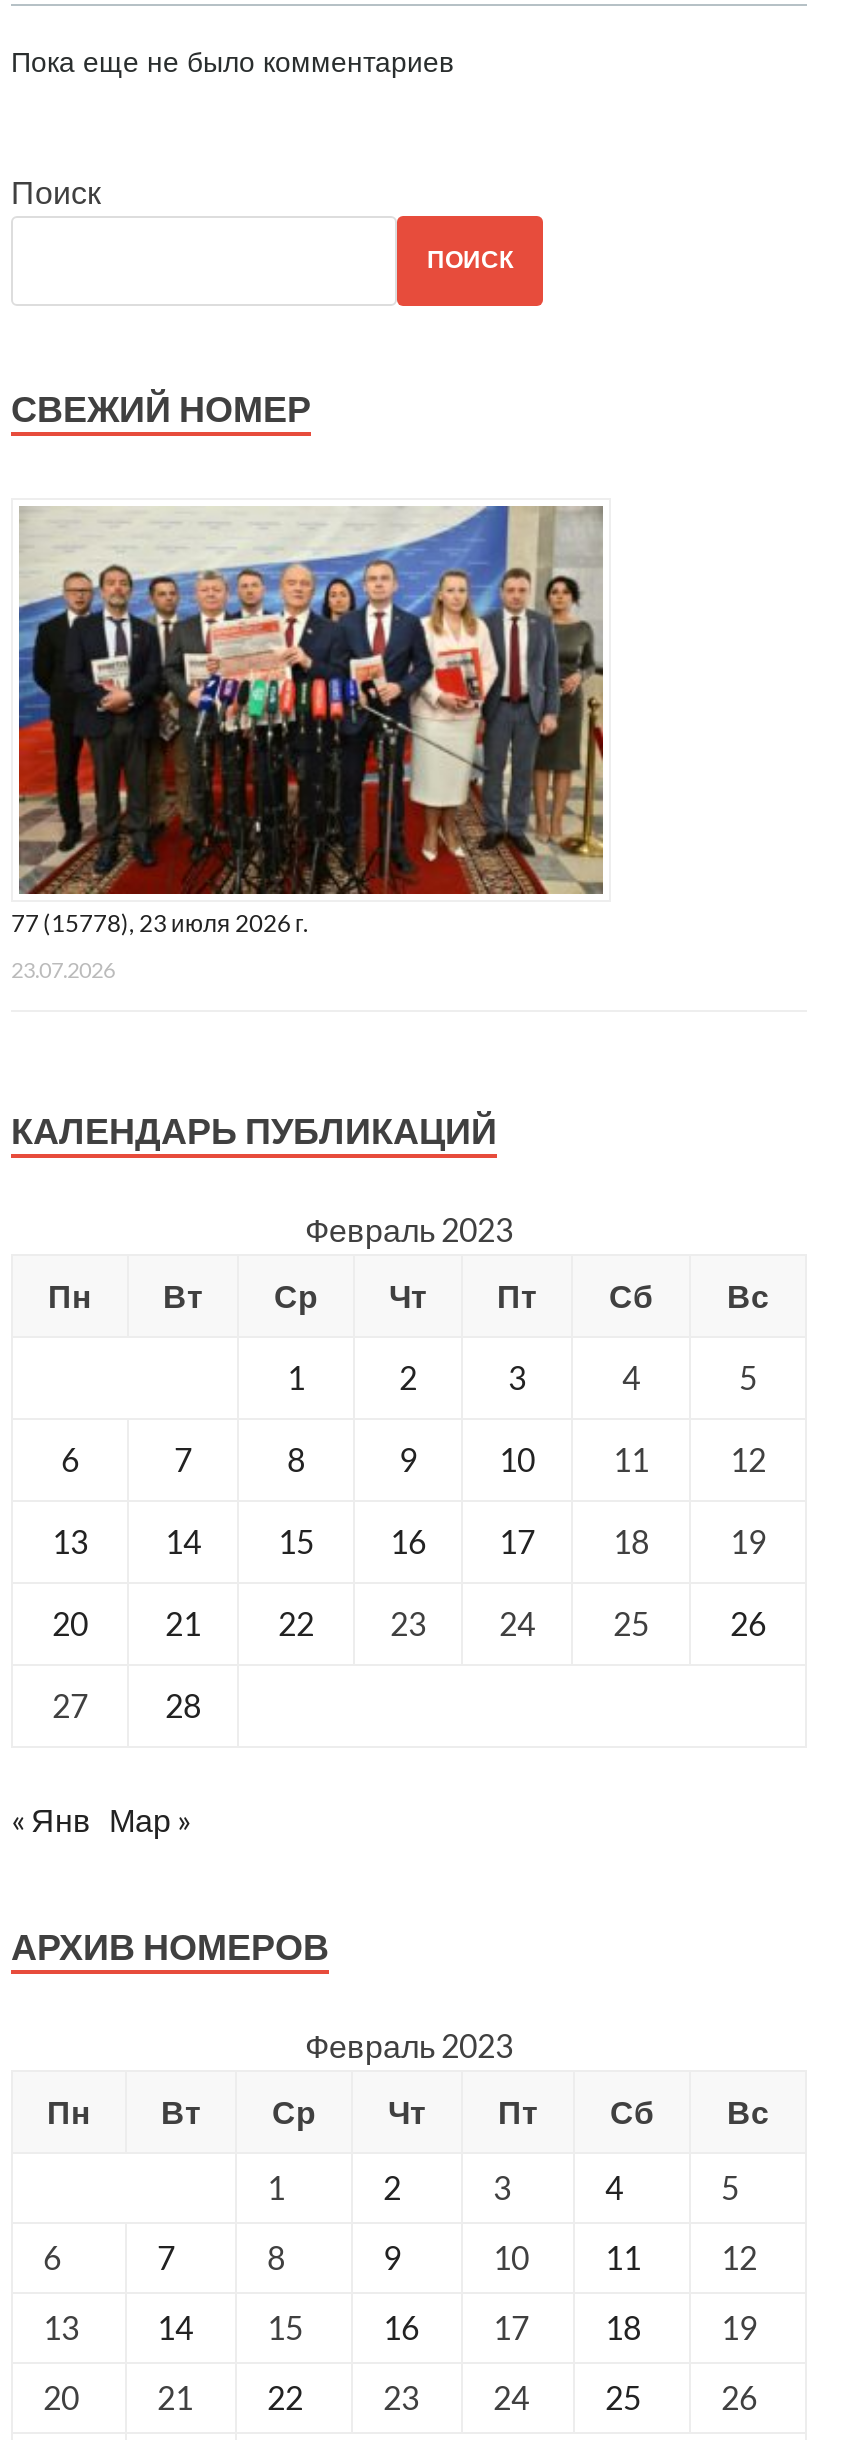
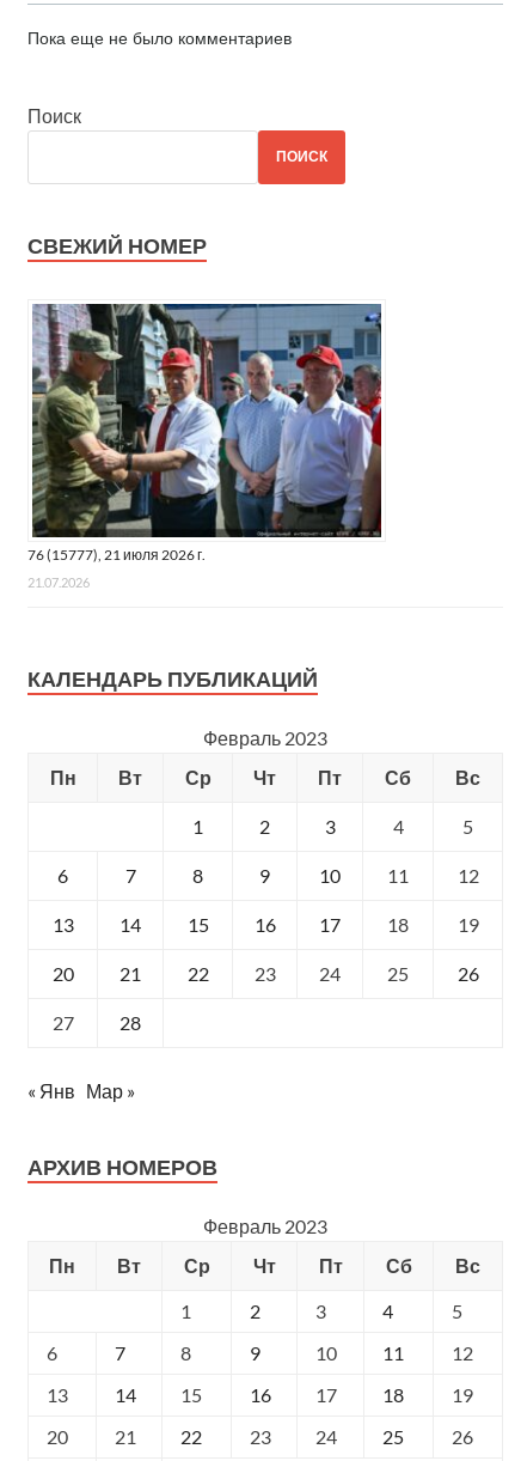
- [image]
- 77 (15778), 23 июля 2026 г.
+ [image]
+ 76 (15777), 21 июля 2026 г.

- 23.07.2026
+ 21.07.2026
